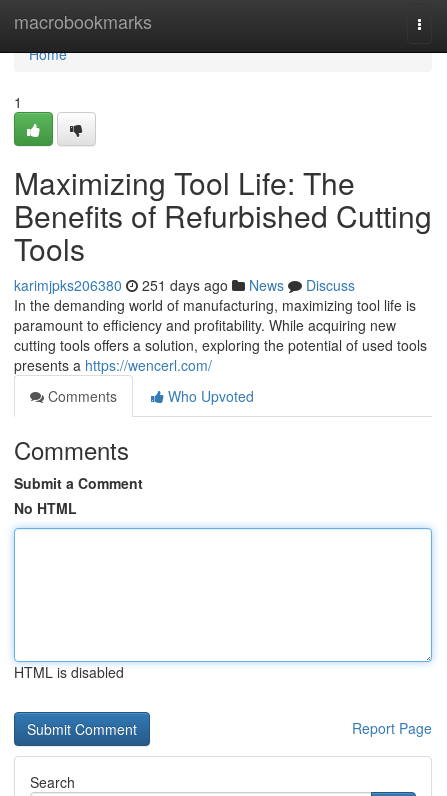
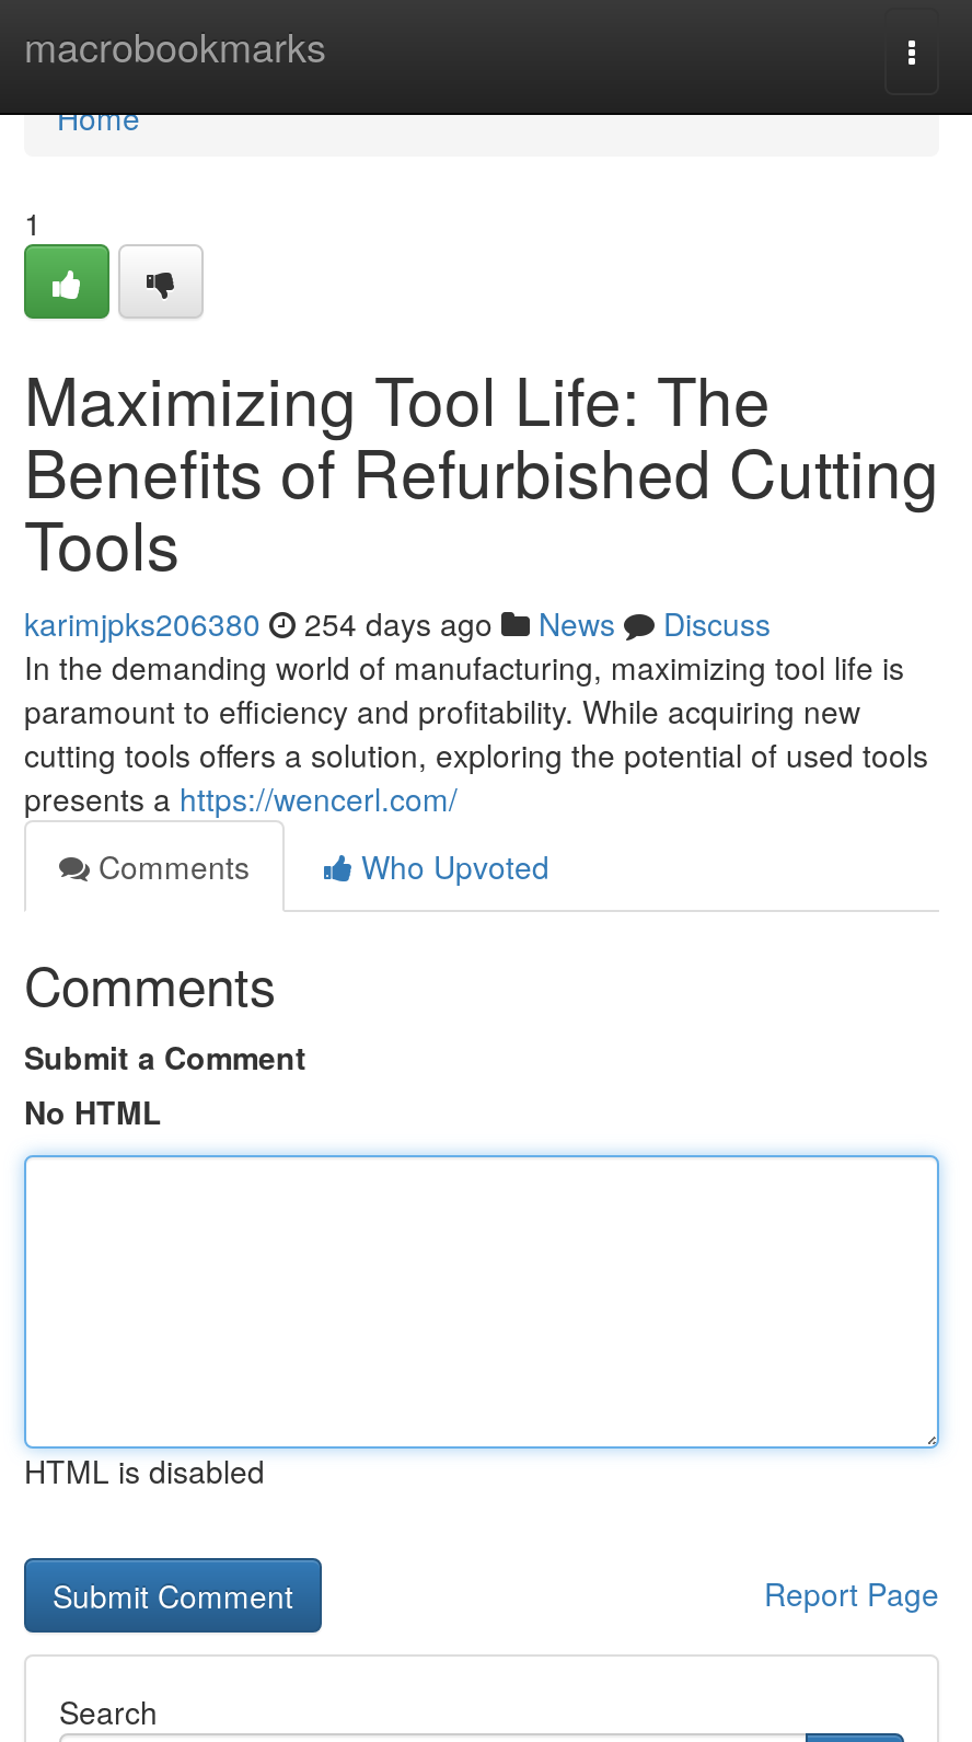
- karimjpks206380 251 days ago News Discuss
+ karimjpks206380 254 days ago News Discuss
